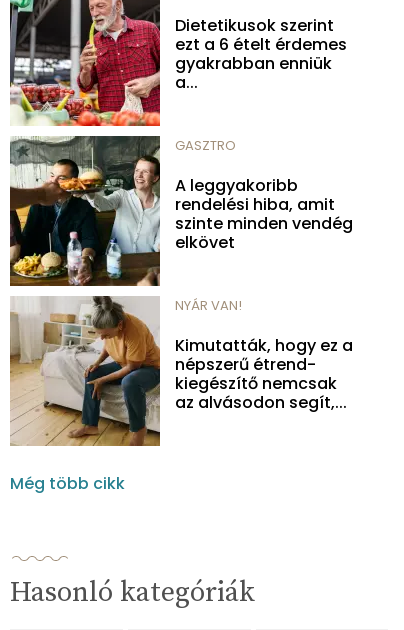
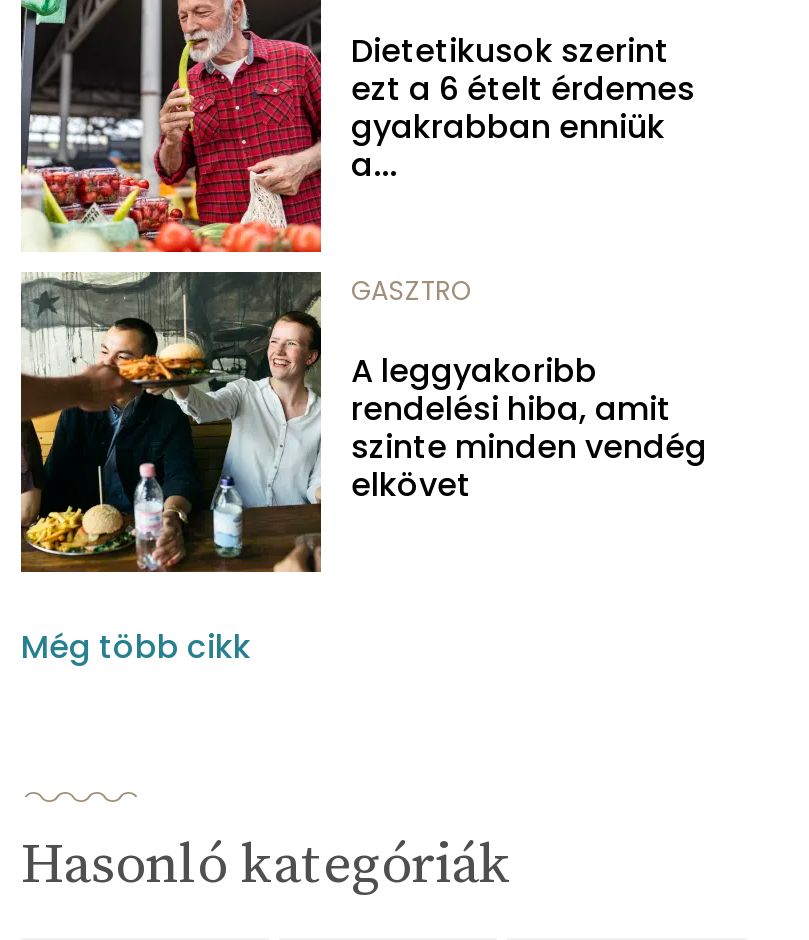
- [image]
- NYÁR VAN!
- Kimutatták, hogy ez a
- népszerű étrend-
- kiegészítő nemcsak
- az alvásodon segít,...
